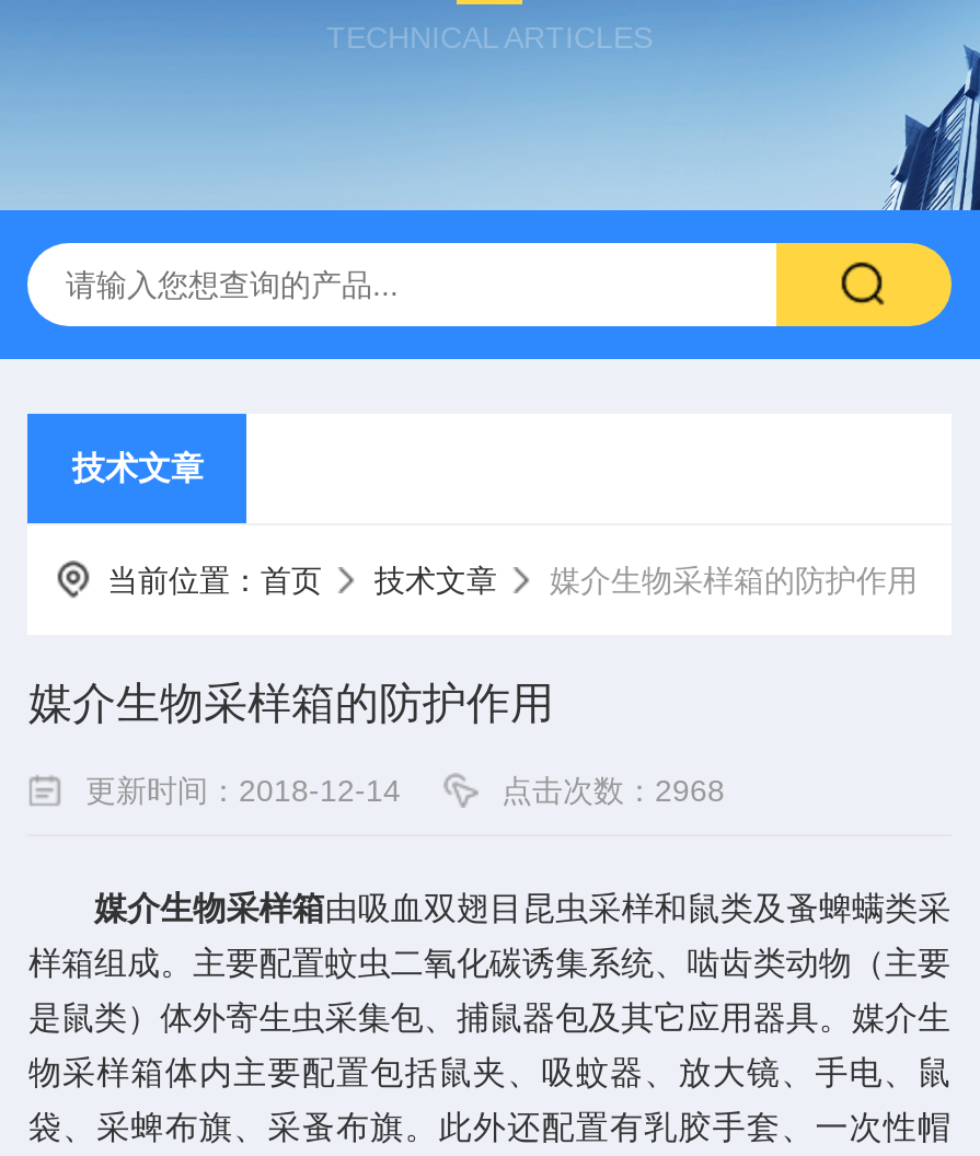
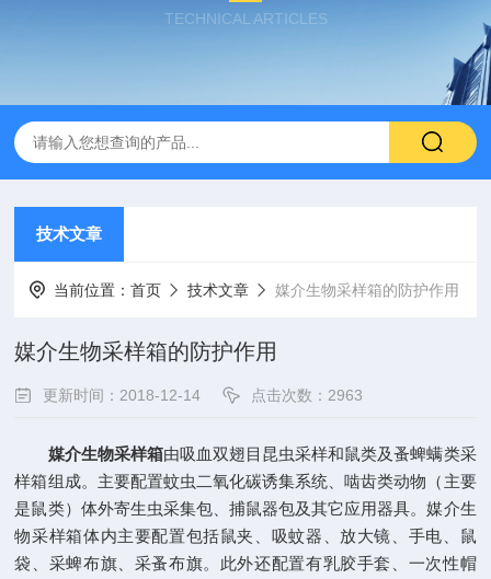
- 点击次数：2968
+ 点击次数：2963
